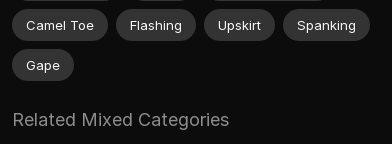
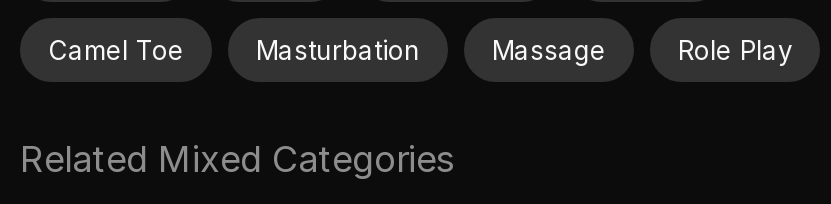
- Flashing
- Upskirt
- Spanking
- Gape
+ Masturbation
+ Massage
+ Role Play
